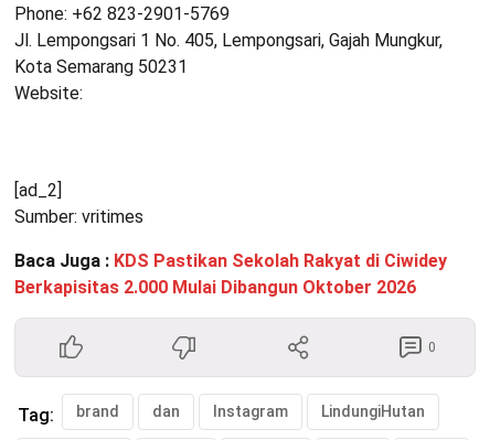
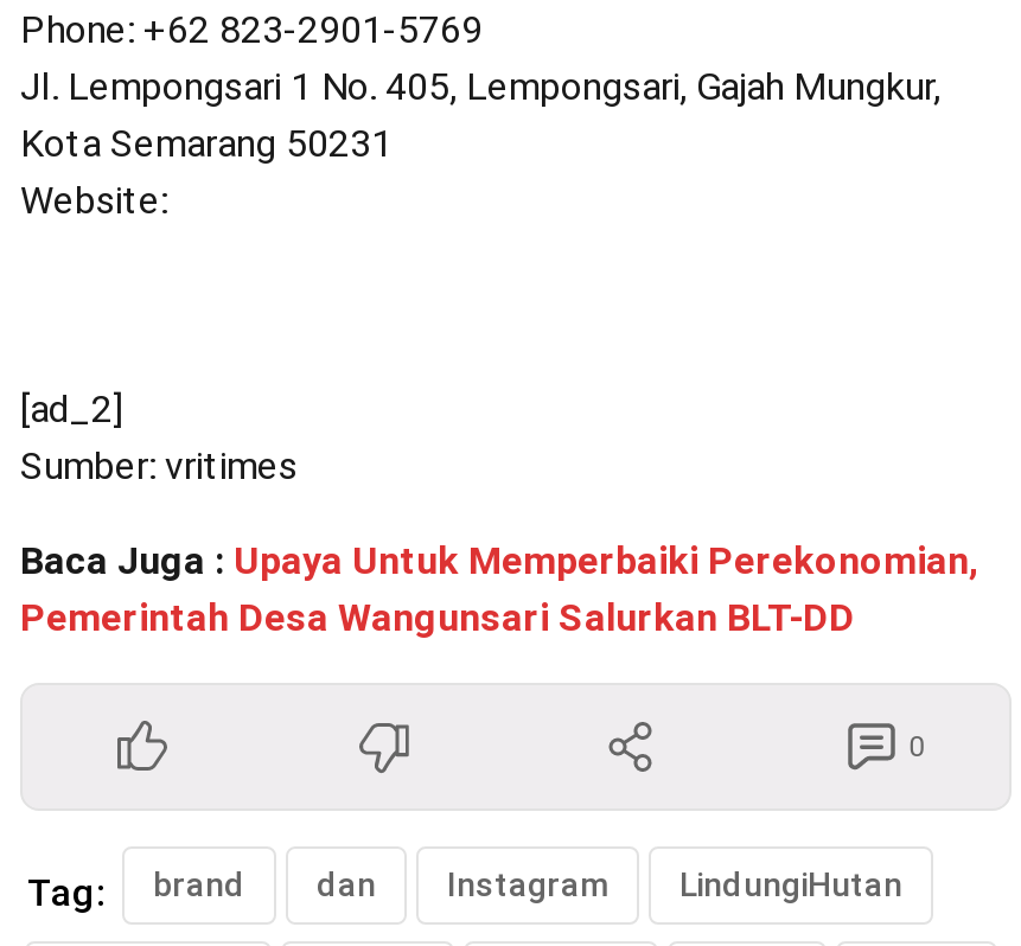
- Baca Juga : KDS Pastikan Sekolah Rakyat di Ciwidey
- Berkapisitas 2.000 Mulai Dibangun Oktober 2026
+ Baca Juga : Upaya Untuk Memperbaiki Perekonomian,
+ Pemerintah Desa Wangunsari Salurkan BLT-DD
